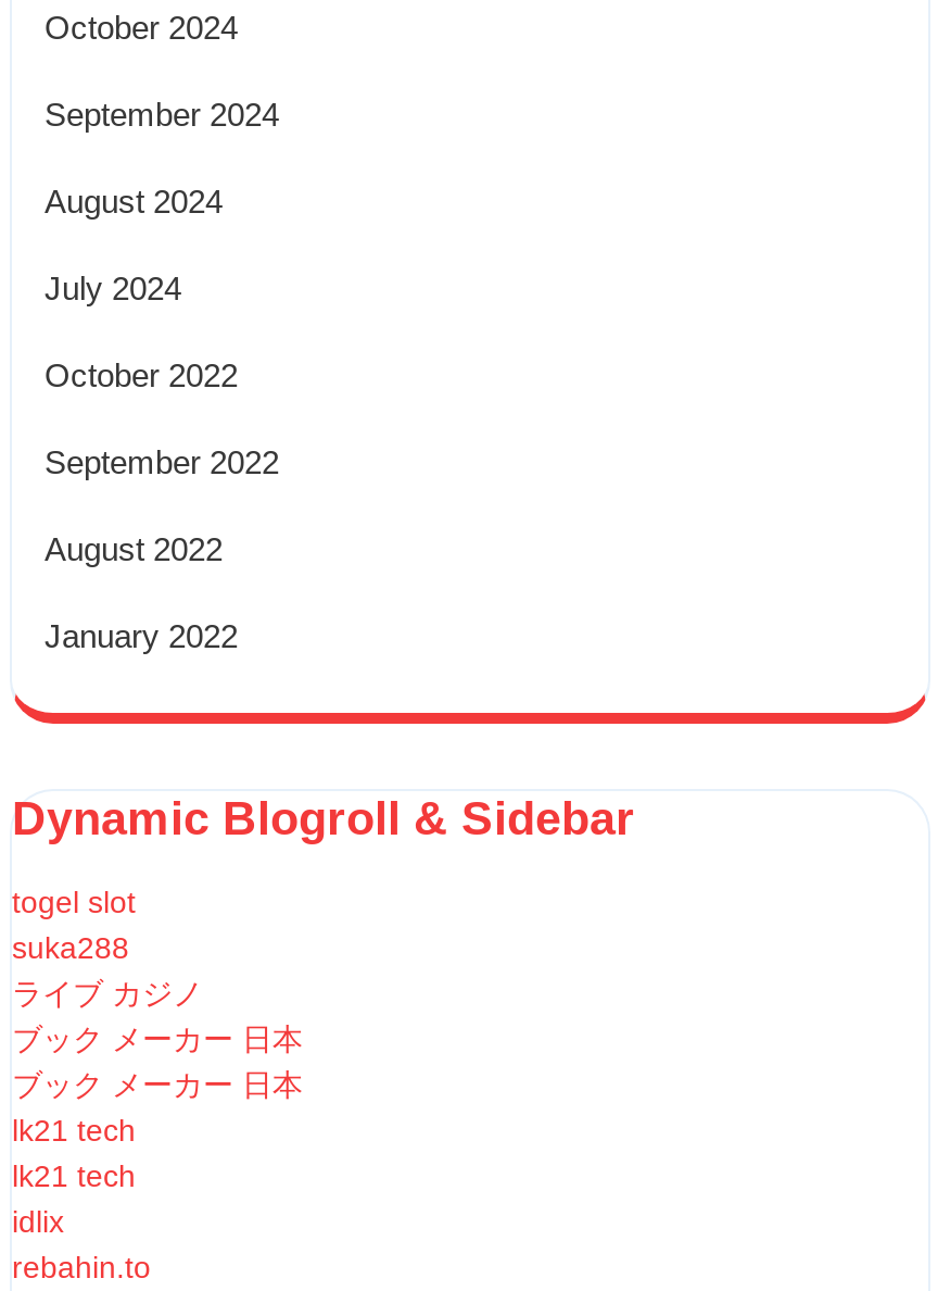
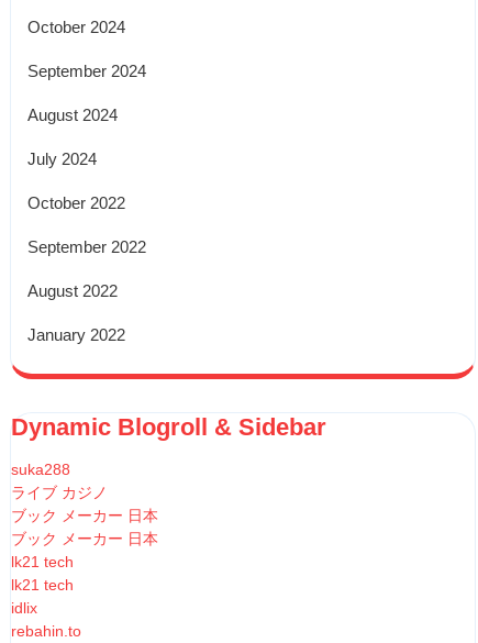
- togel slot
